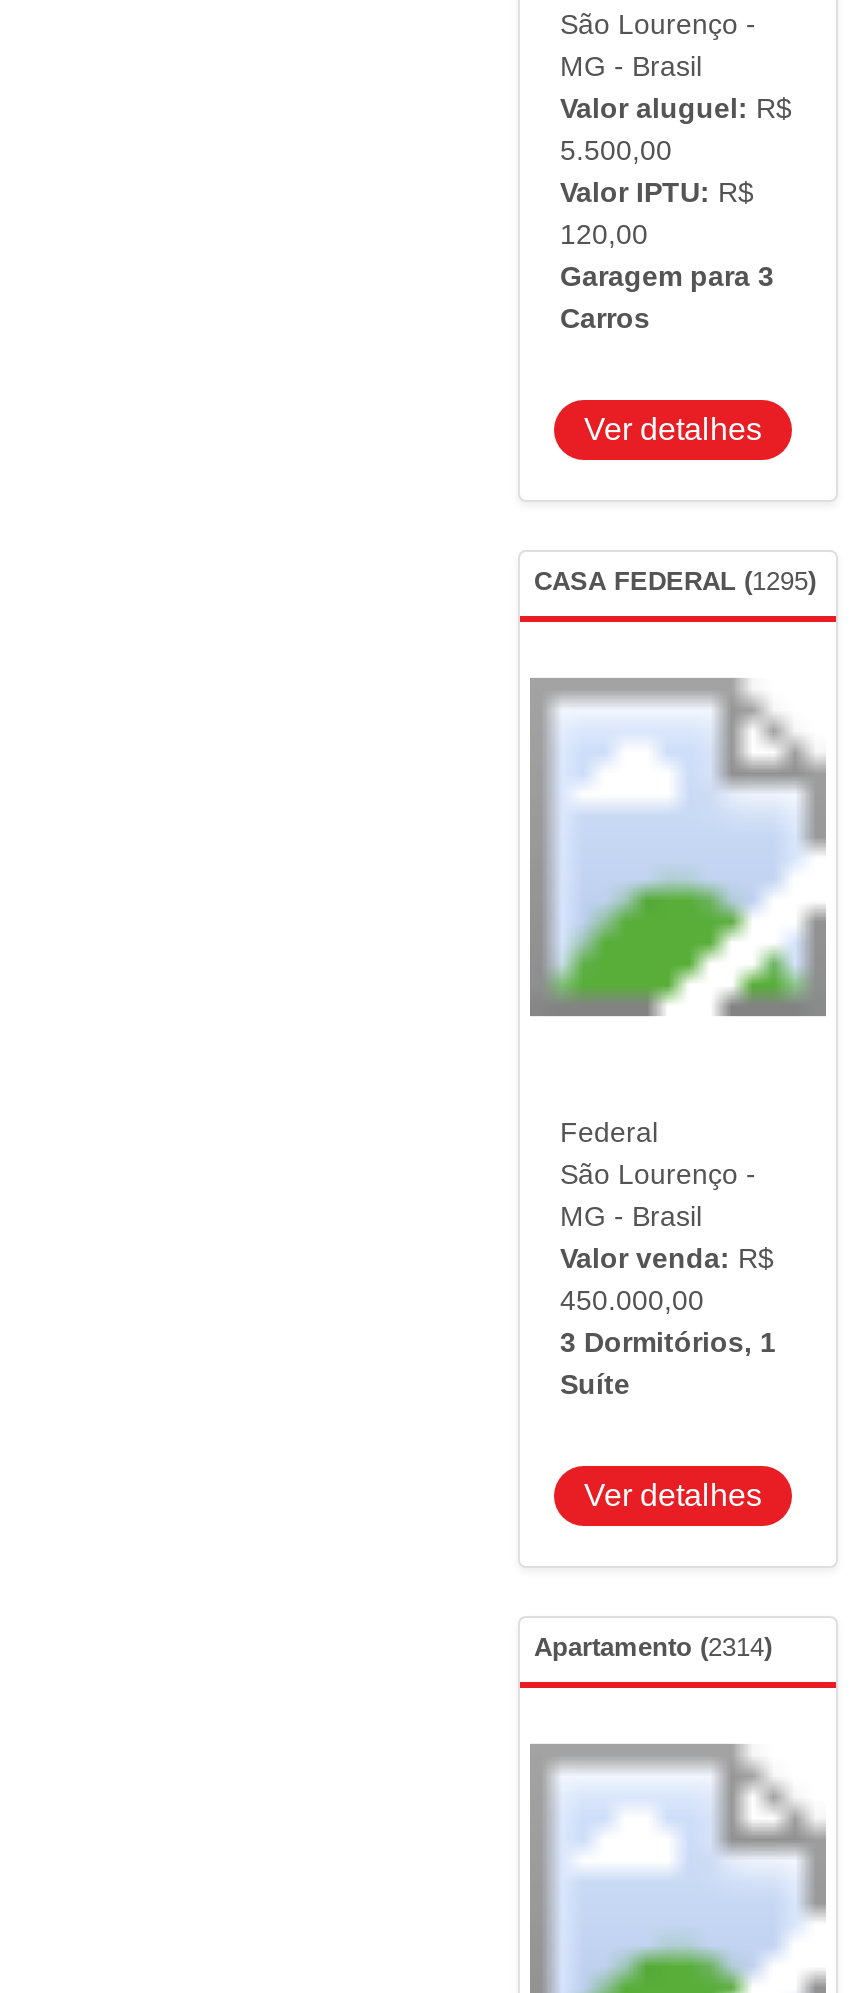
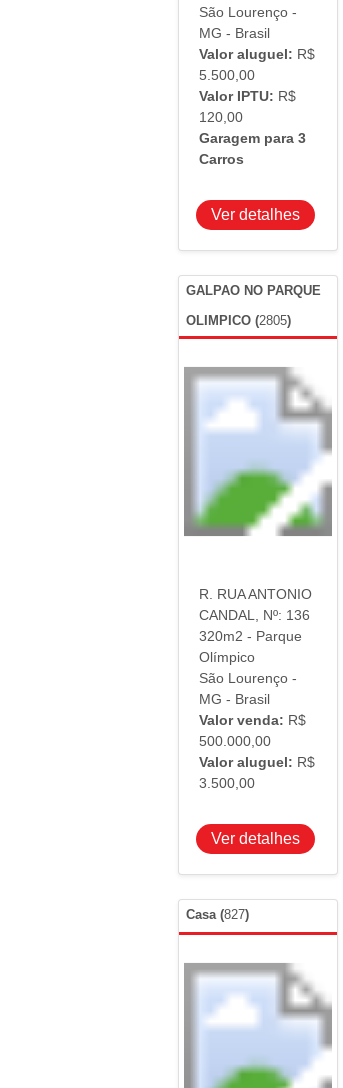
- CASA FEDERAL (1295)
+ GALPAO NO PARQUE
+ OLIMPICO (2805)

- Federal
+ R. RUA ANTONIO
+ CANDAL, Nº: 136
+ 320m2 - Parque
+ Olímpico

- 450.000,00
- 3 Dormitórios, 1
- Suíte
+ 500.000,00
+ Valor aluguel: R$
+ 3.500,00

- Apartamento (2314)
+ Casa (827)
